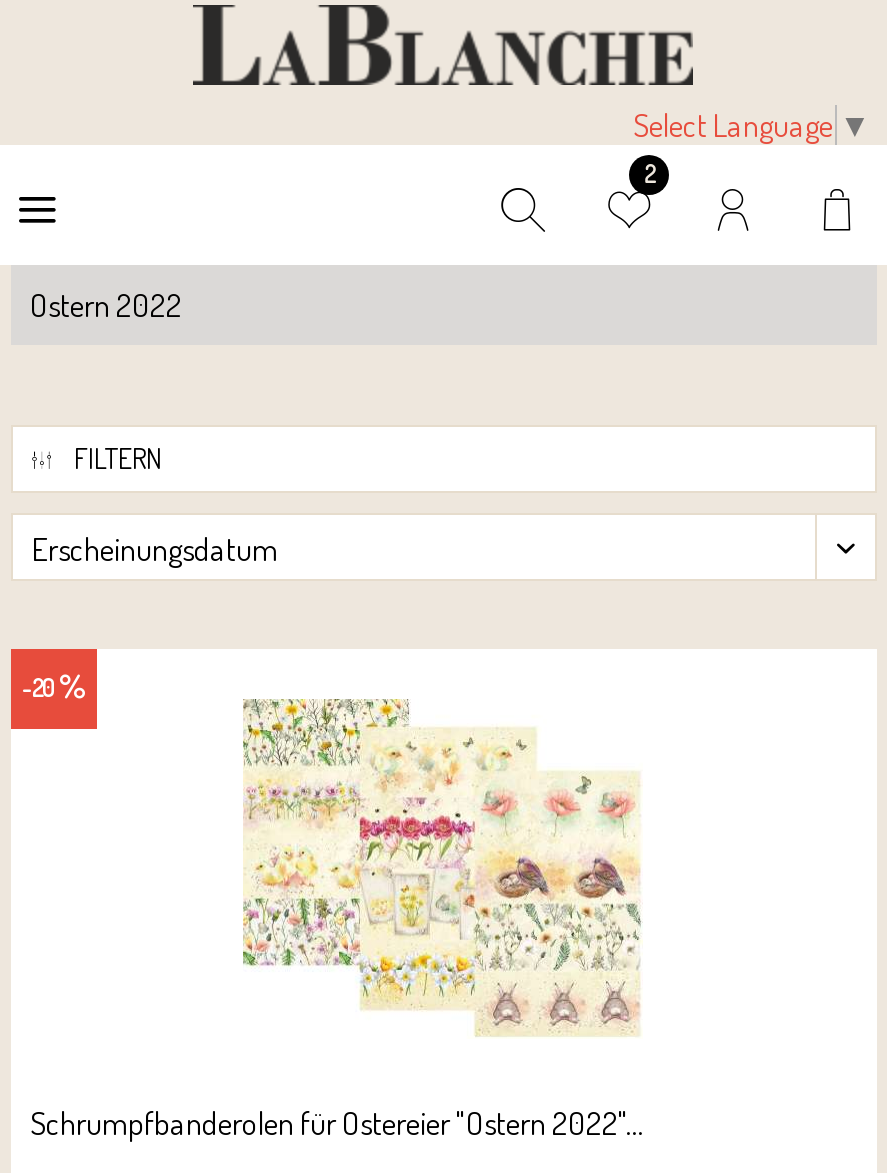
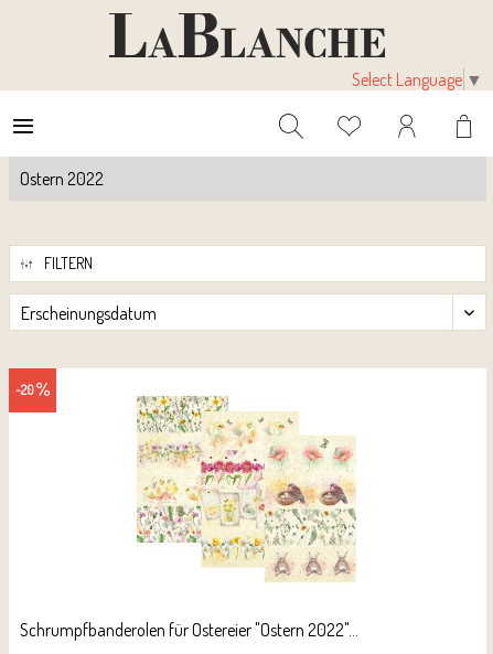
- 2
